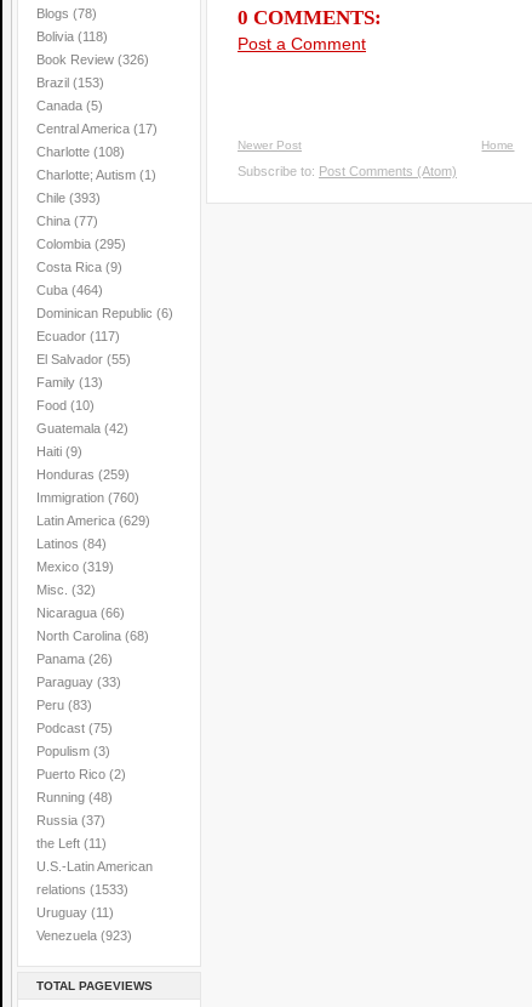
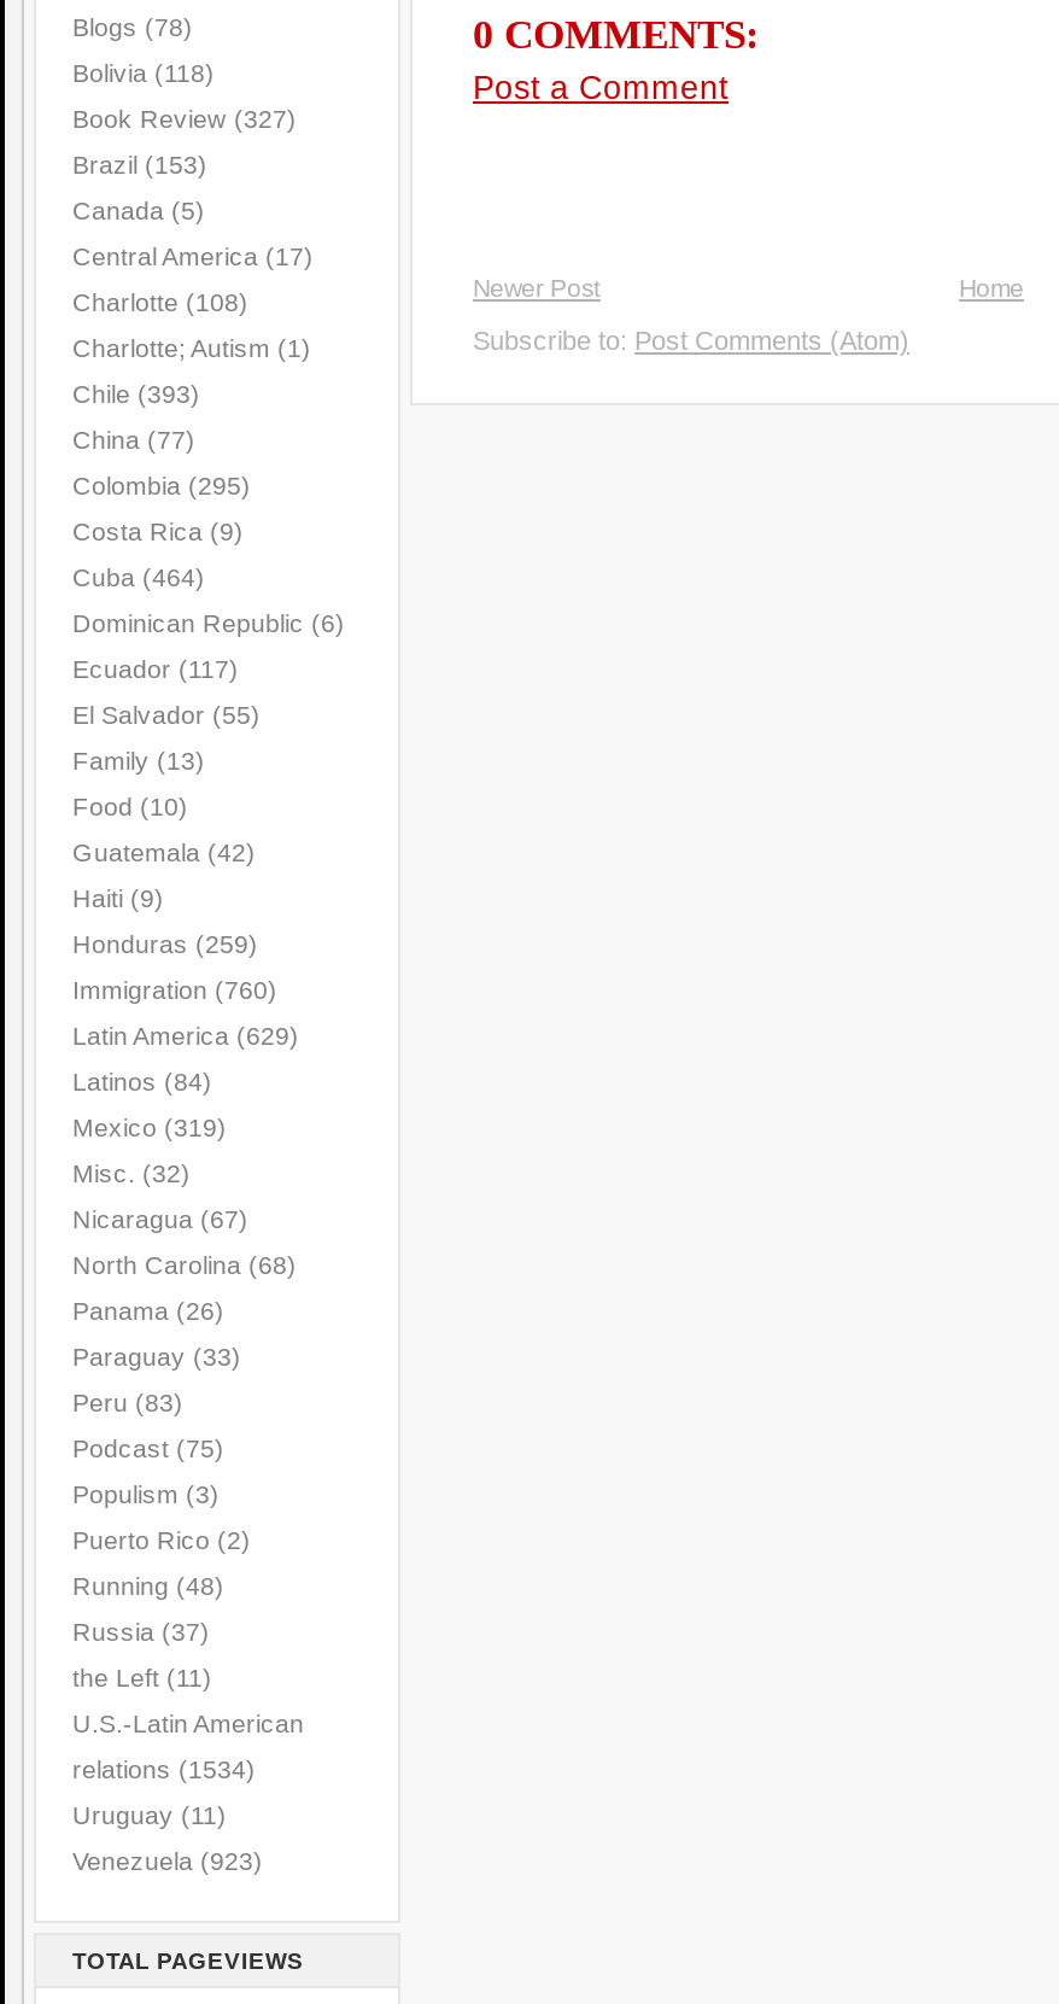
- Book Review (326)
+ Book Review (327)

- Nicaragua (66)
+ Nicaragua (67)

- relations (1533)
+ relations (1534)
